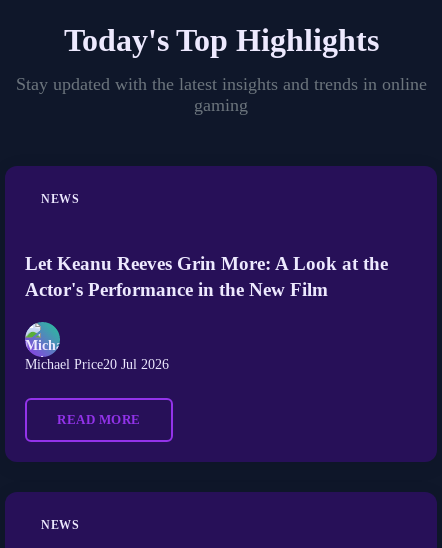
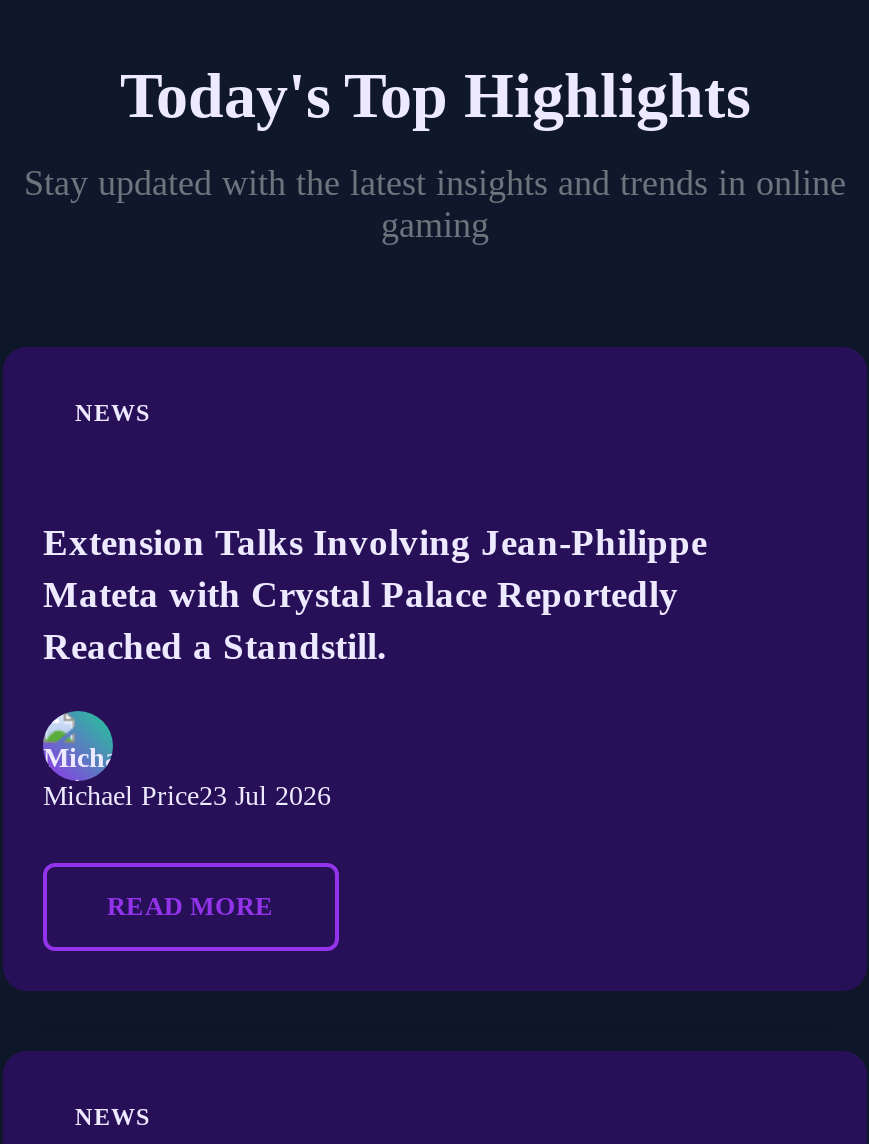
- Let Keanu Reeves Grin More: A Look at the
- Actor's Performance in the New Film
+ Extension Talks Involving Jean-Philippe
+ Mateta with Crystal Palace Reportedly
+ Reached a Standstill.

- Michael Price20 Jul 2026
+ Michael Price23 Jul 2026
